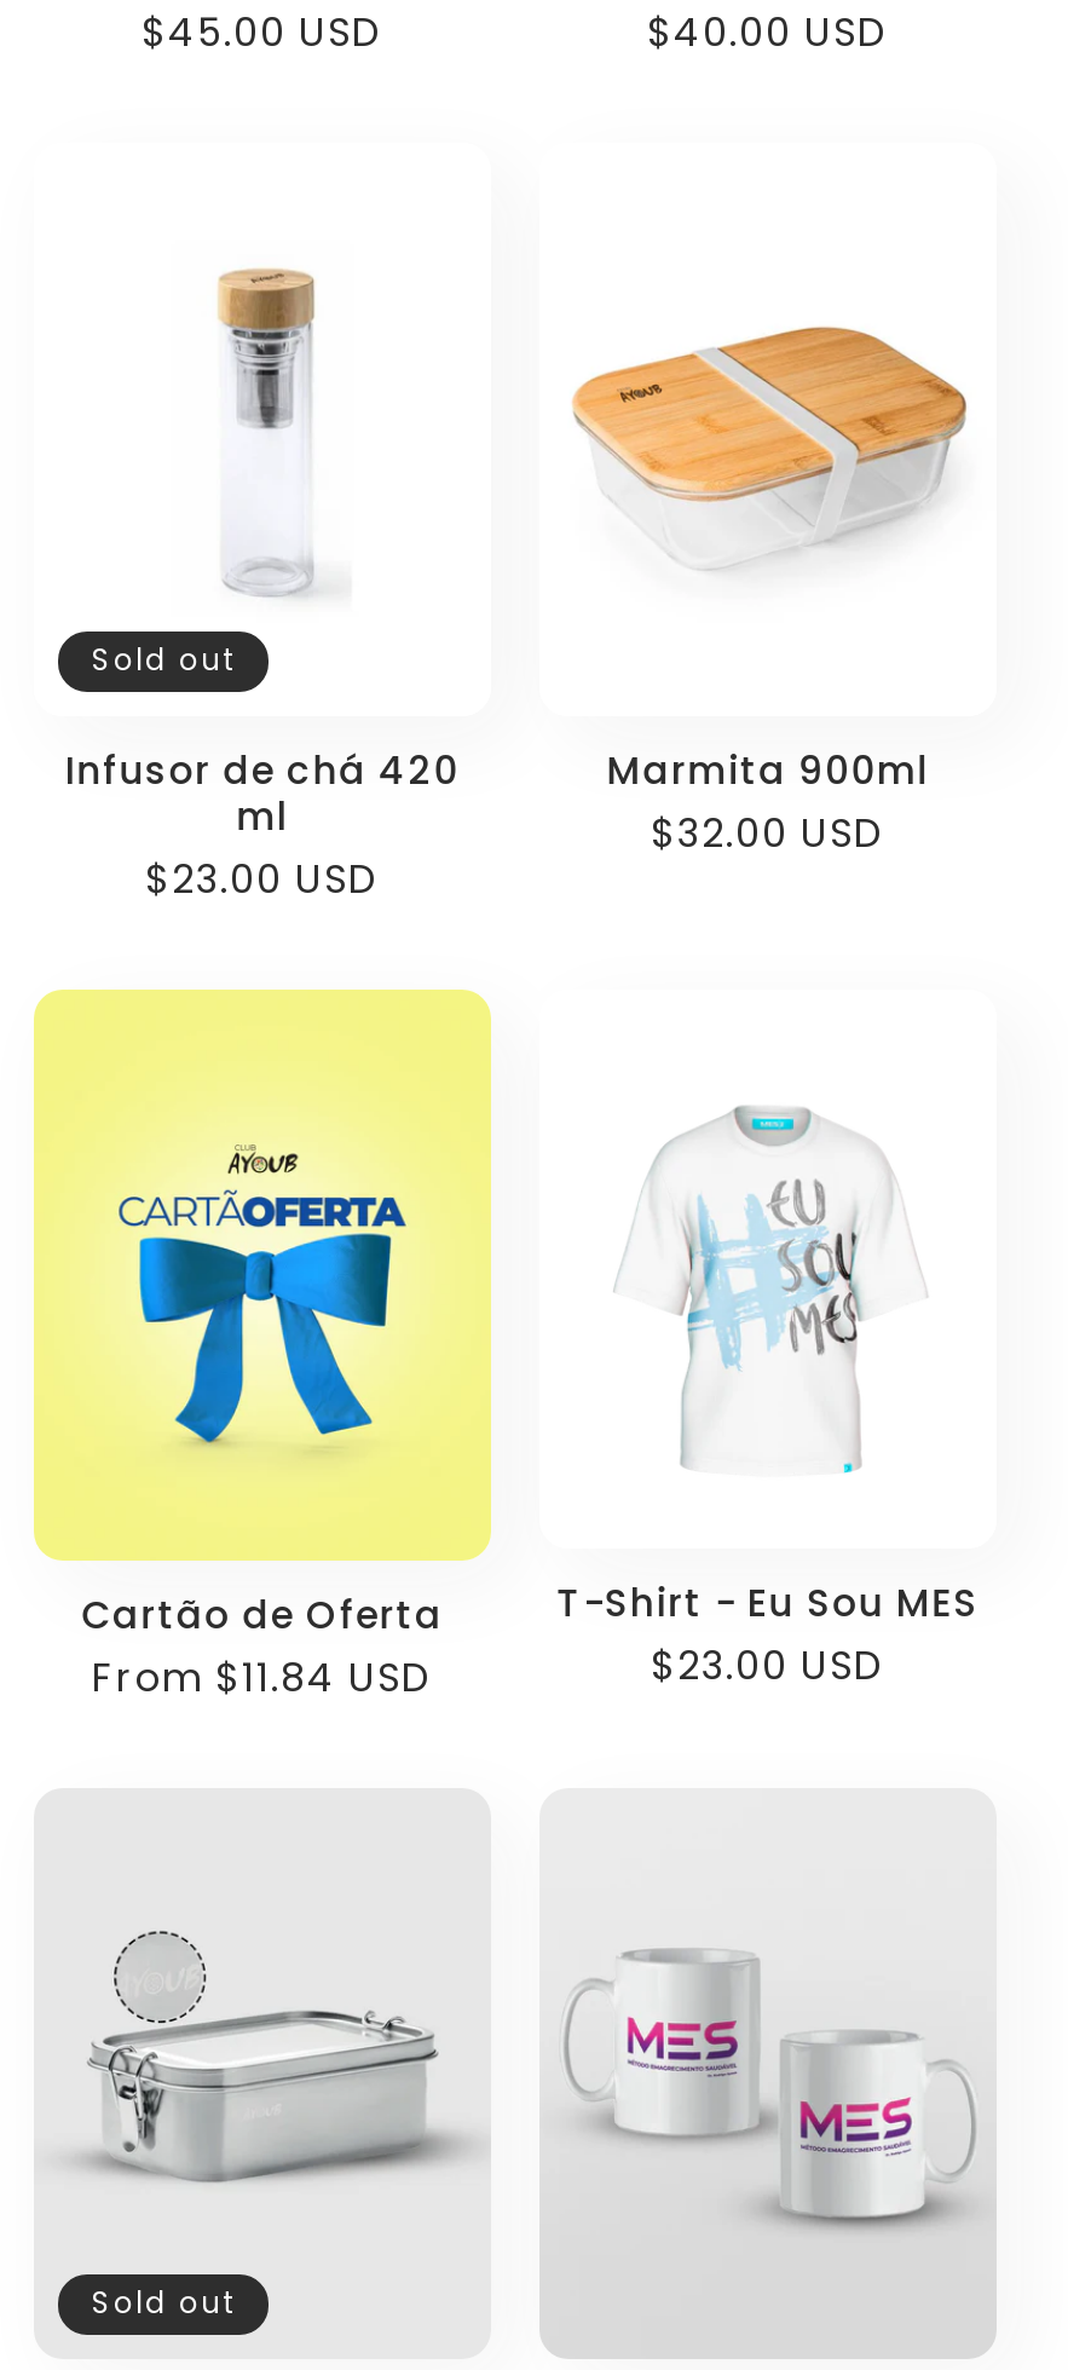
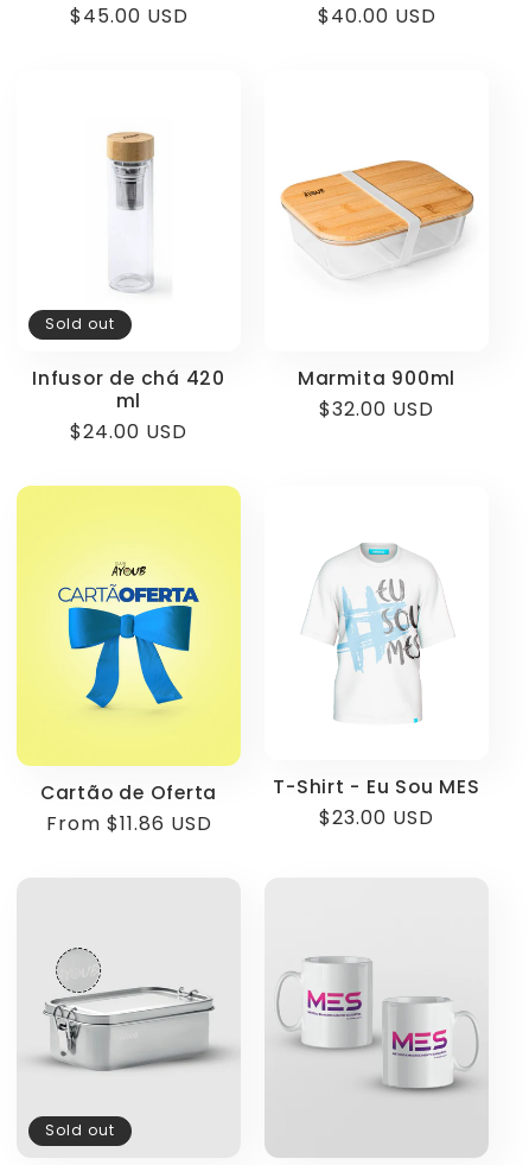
- $23.00 USD
+ $24.00 USD

- From $11.84 USD
+ From $11.86 USD
